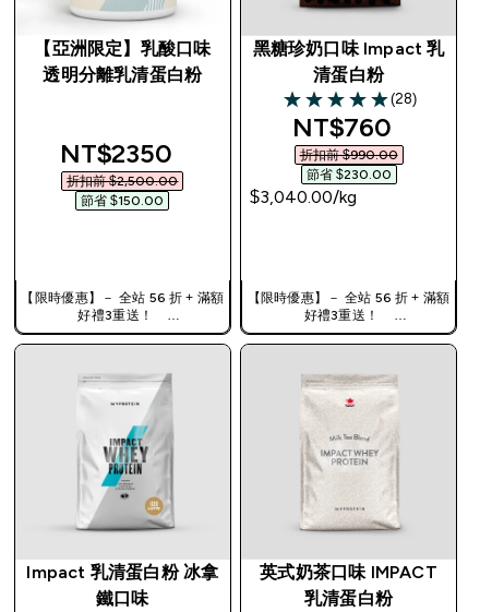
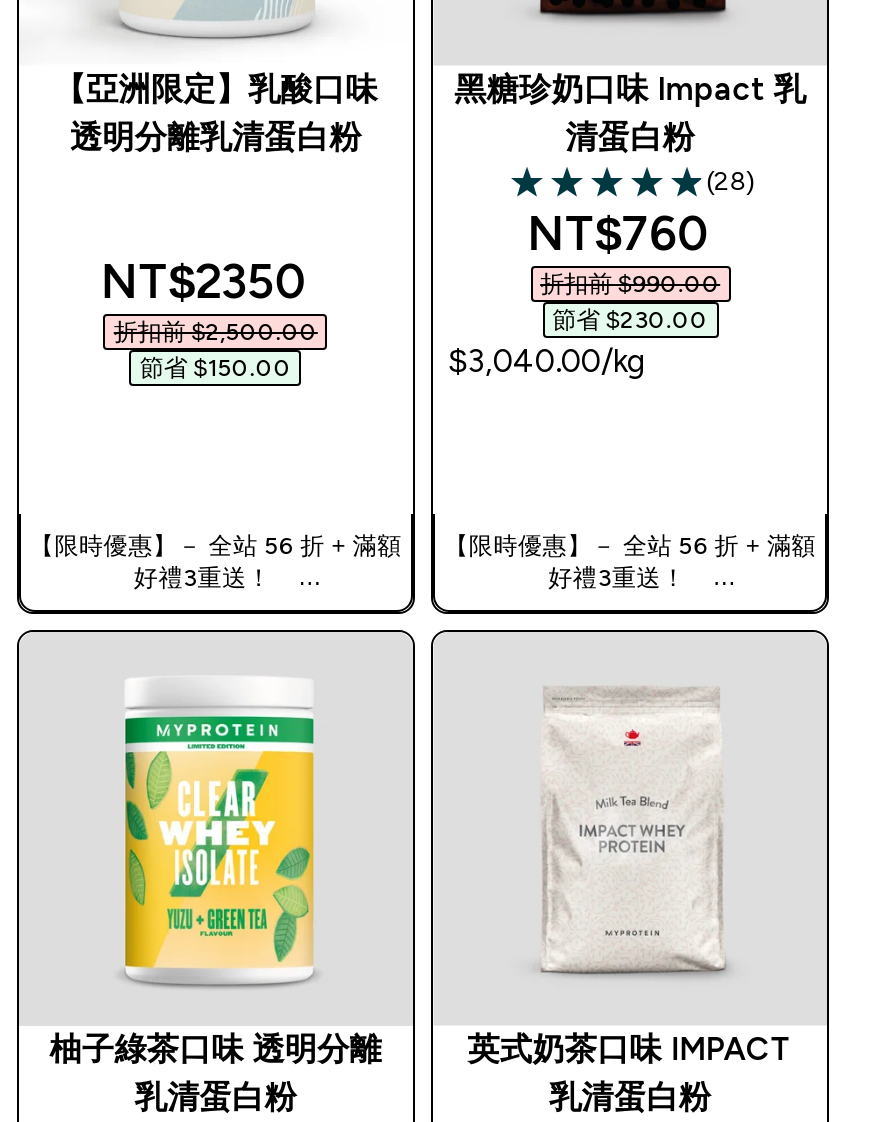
- [image]
- Impact 乳清蛋白粉 冰拿
- 鐵口味
+ [image]
+ 柚子綠茶口味 透明分離
+ 乳清蛋白粉
